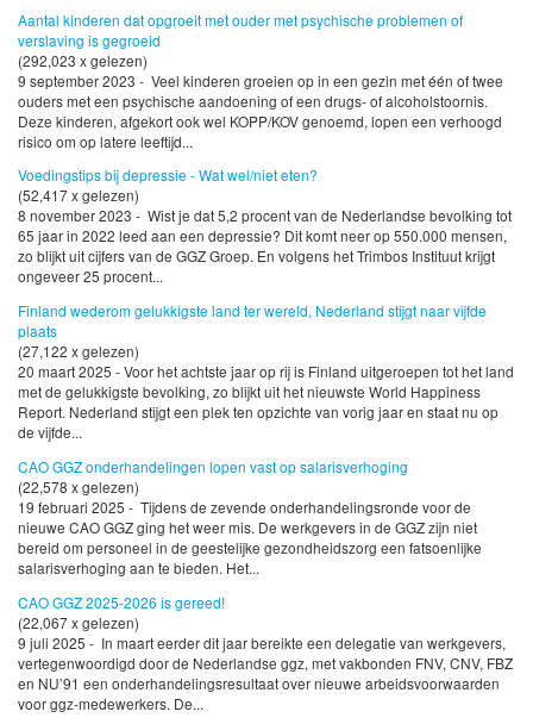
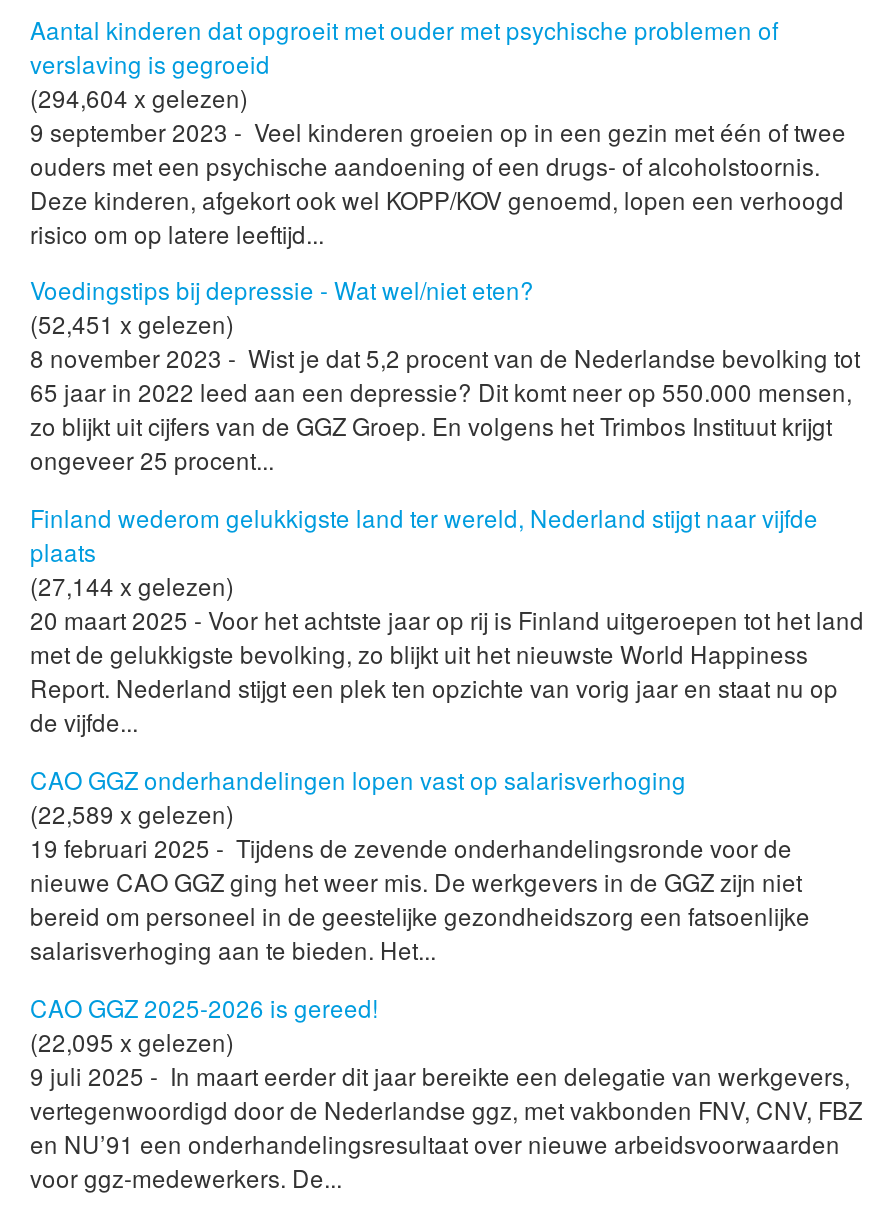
- (292,023 x gelezen)
+ (294,604 x gelezen)

- (52,417 x gelezen)
+ (52,451 x gelezen)

- (27,122 x gelezen)
+ (27,144 x gelezen)

- (22,578 x gelezen)
+ (22,589 x gelezen)

- (22,067 x gelezen)
+ (22,095 x gelezen)
